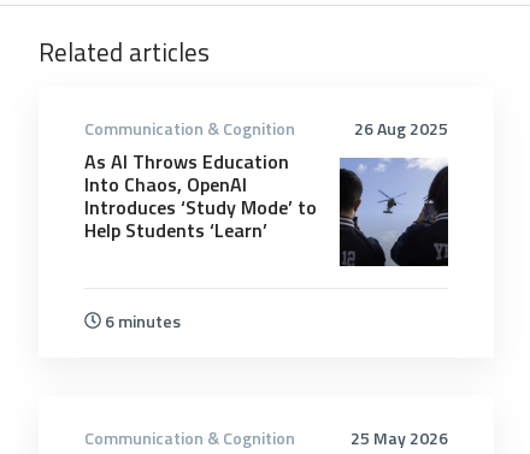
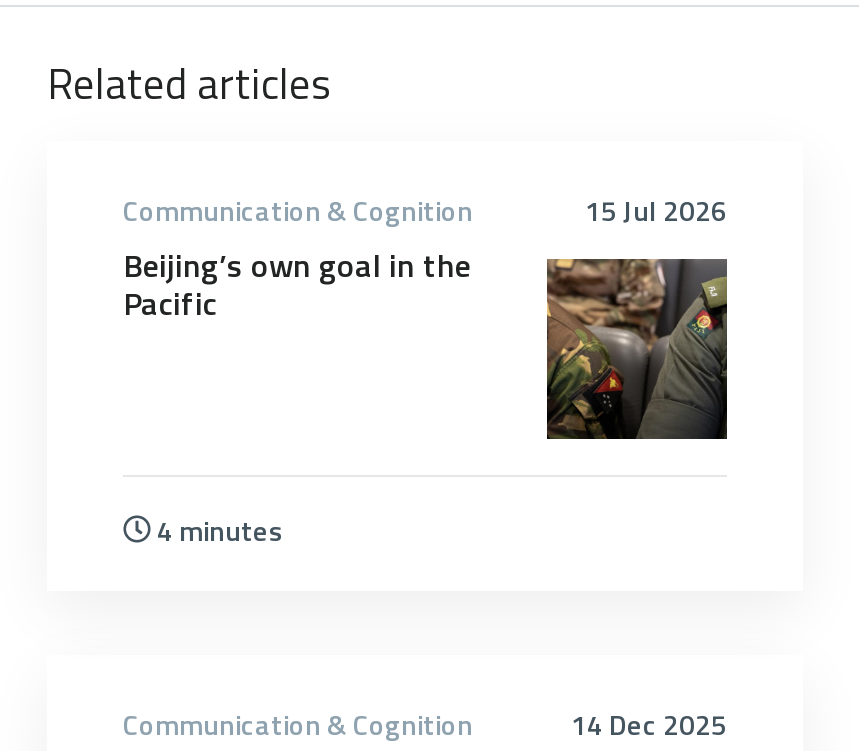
- 26 Aug 2025
+ 15 Jul 2026

- [image]
- As AI Throws Education
- Into Chaos, OpenAI
- Introduces ‘Study Mode’ to
- Help Students ‘Learn’
+ [image]
+ Beijing’s own goal in the
+ Pacific

- 6 minutes
+ 4 minutes

- 25 May 2026
+ 14 Dec 2025
